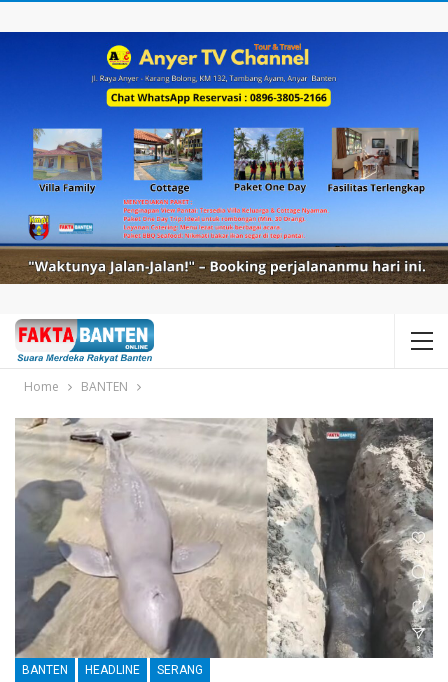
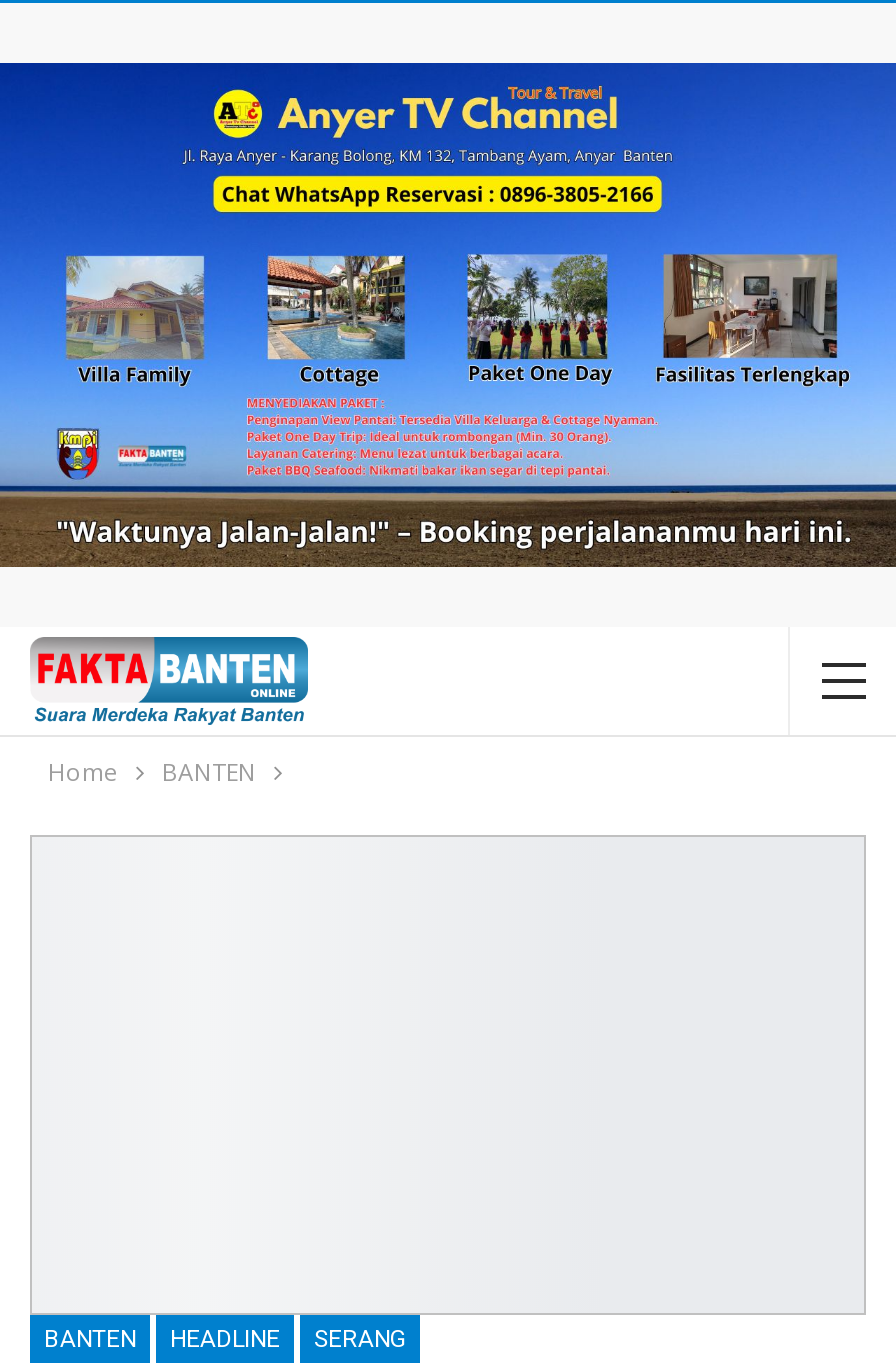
- [image]
